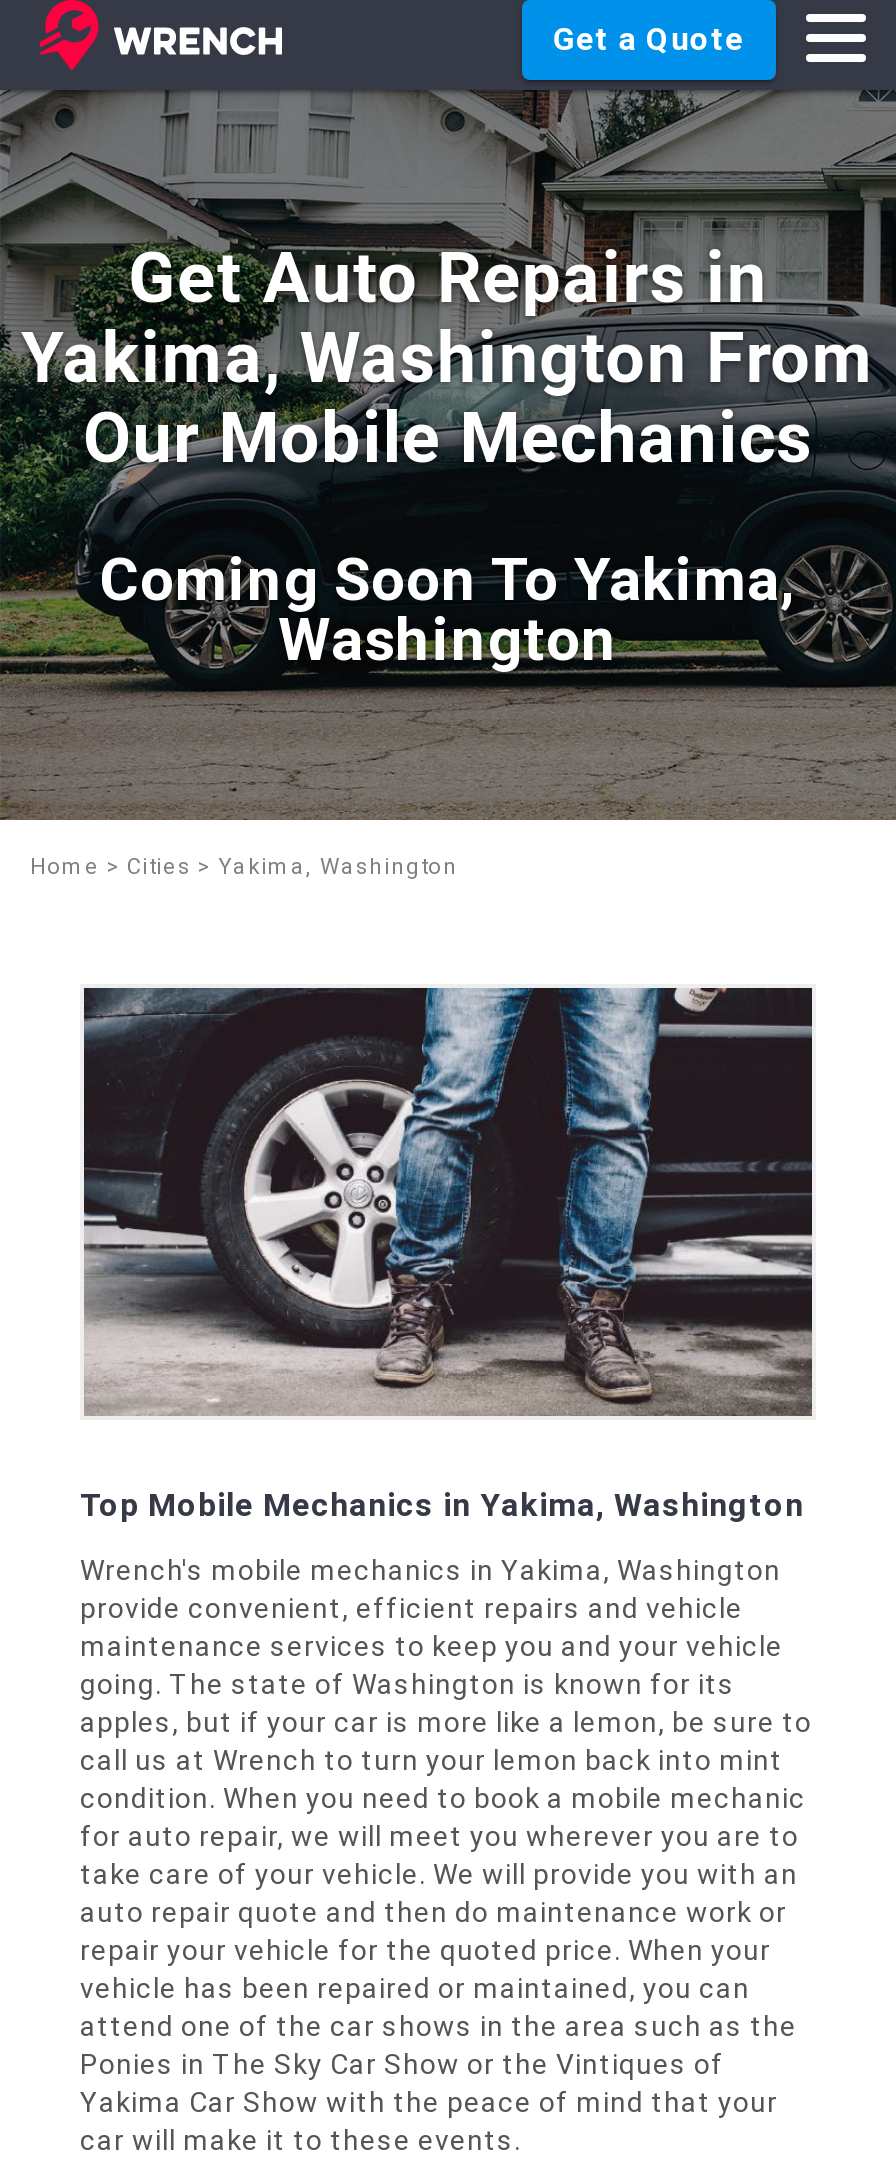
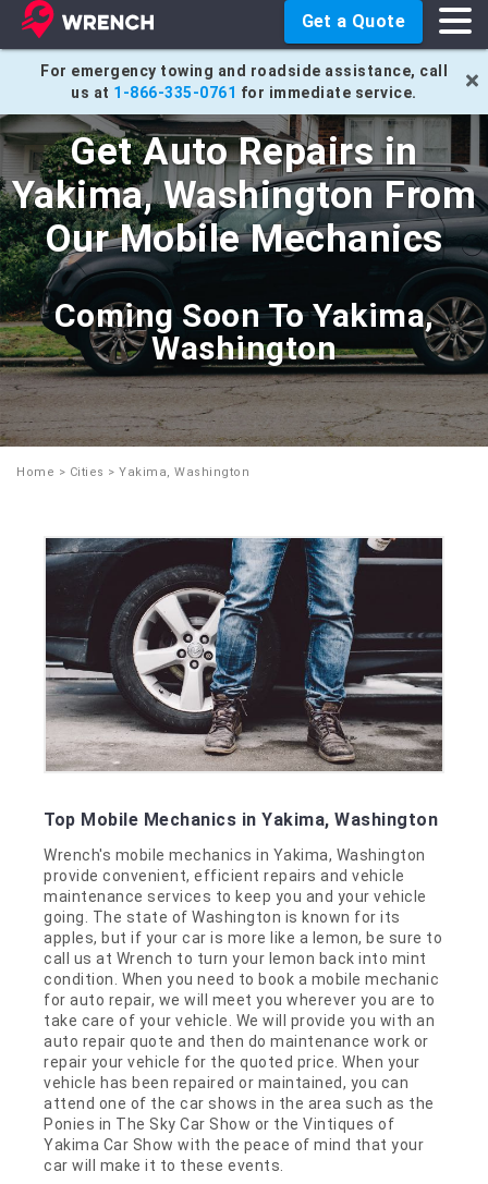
+ For emergency towing and roadside assistance, call
+ us at 1-866-335-0761 for immediate service.

- [image]
+ [image]
